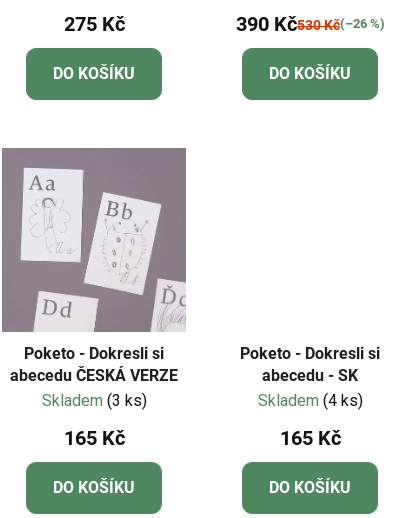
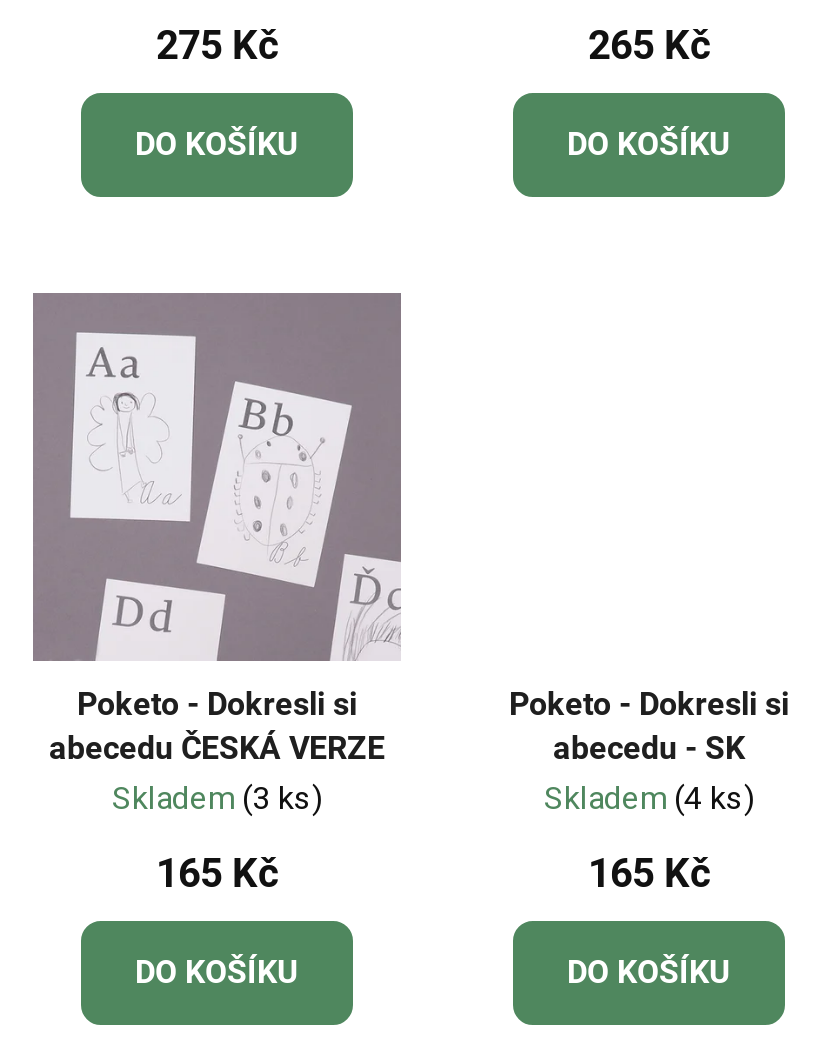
- 390 Kč530 Kč(–26 %)
+ 265 Kč
